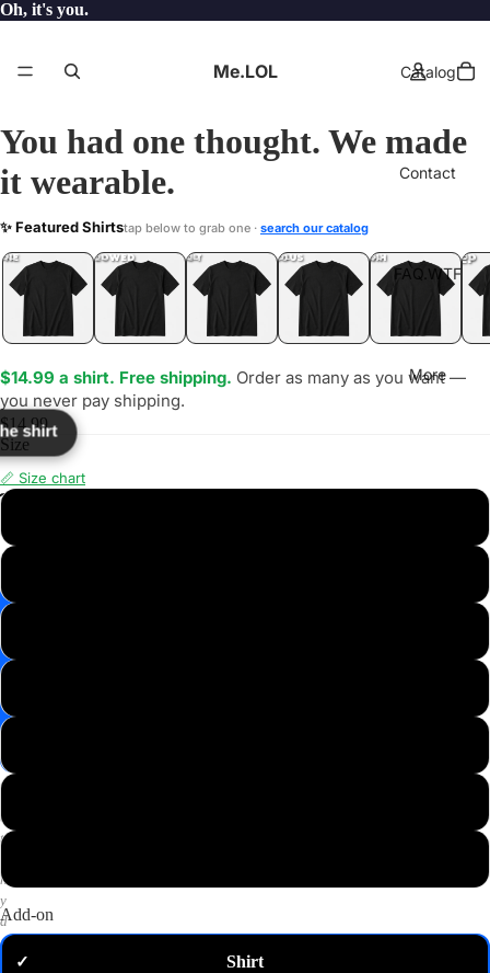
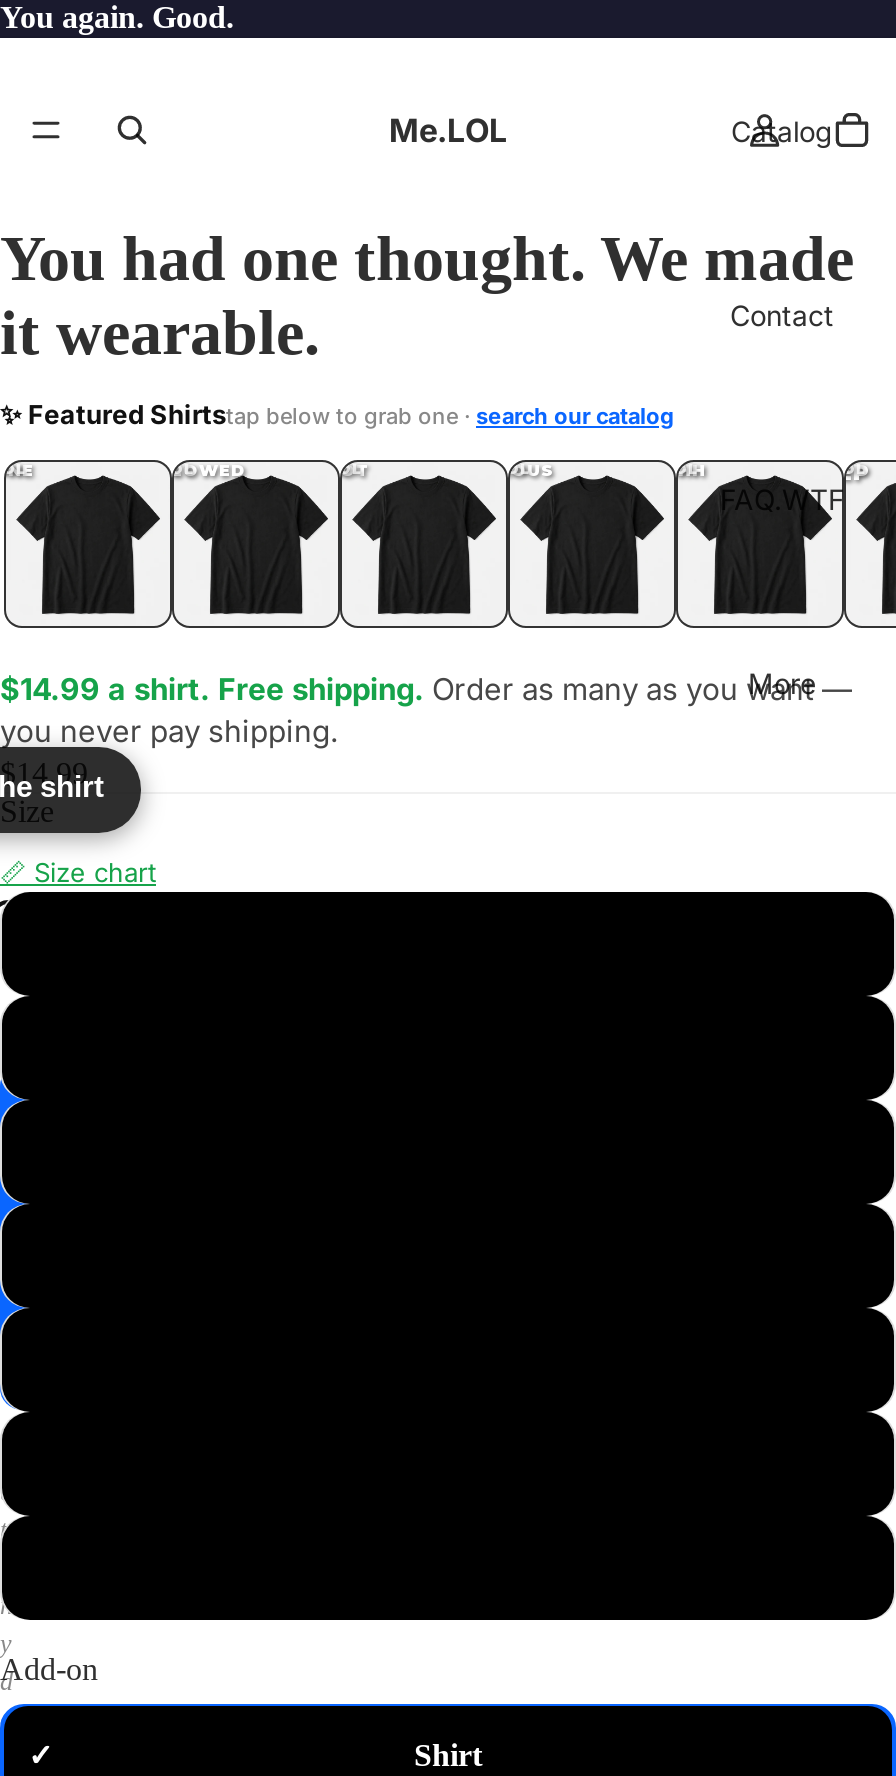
- Oh, it's you.
+ You again. Good.
